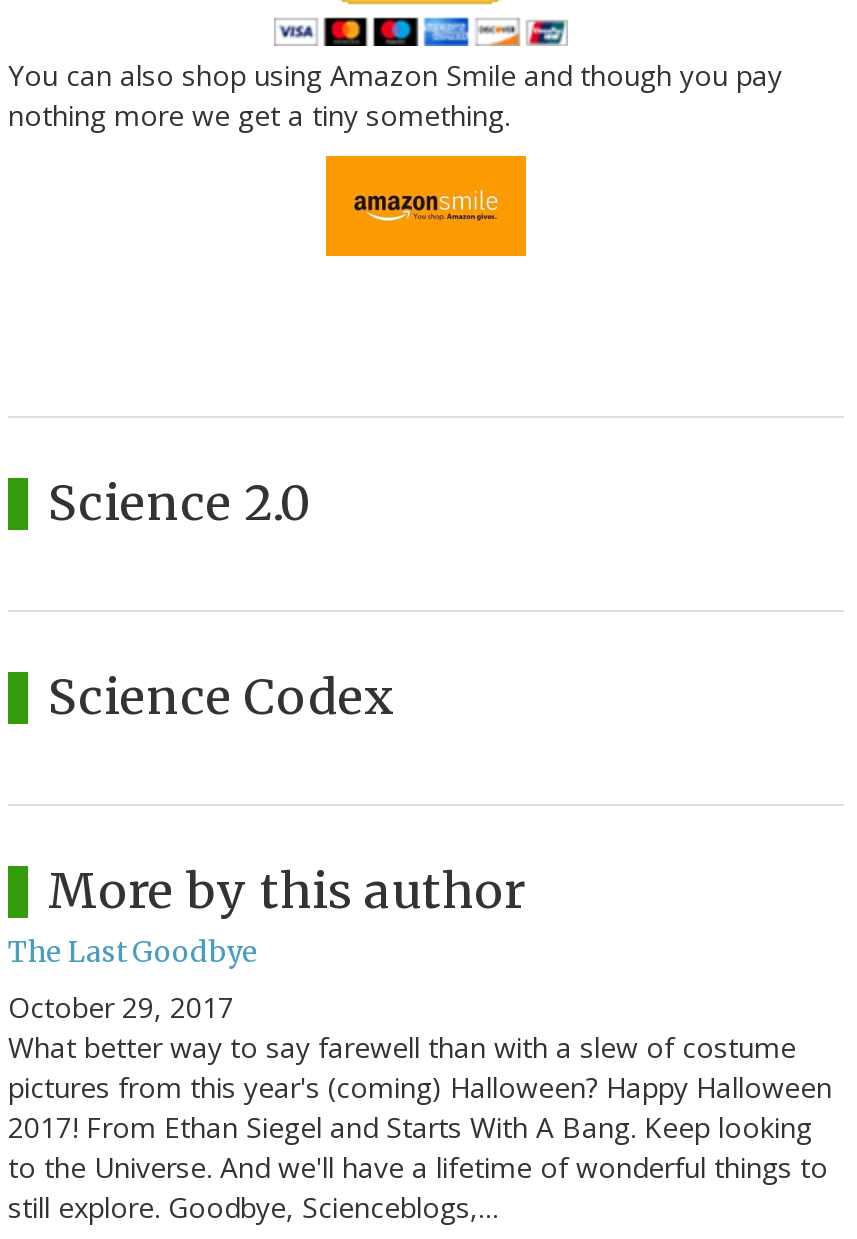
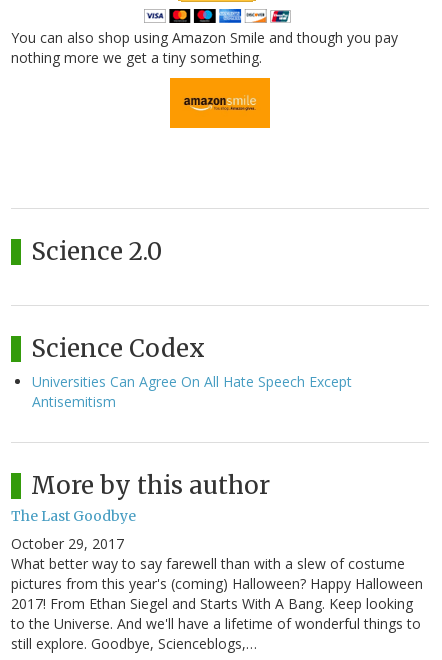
+ Universities Can Agree On All Hate Speech Except
+ Antisemitism
